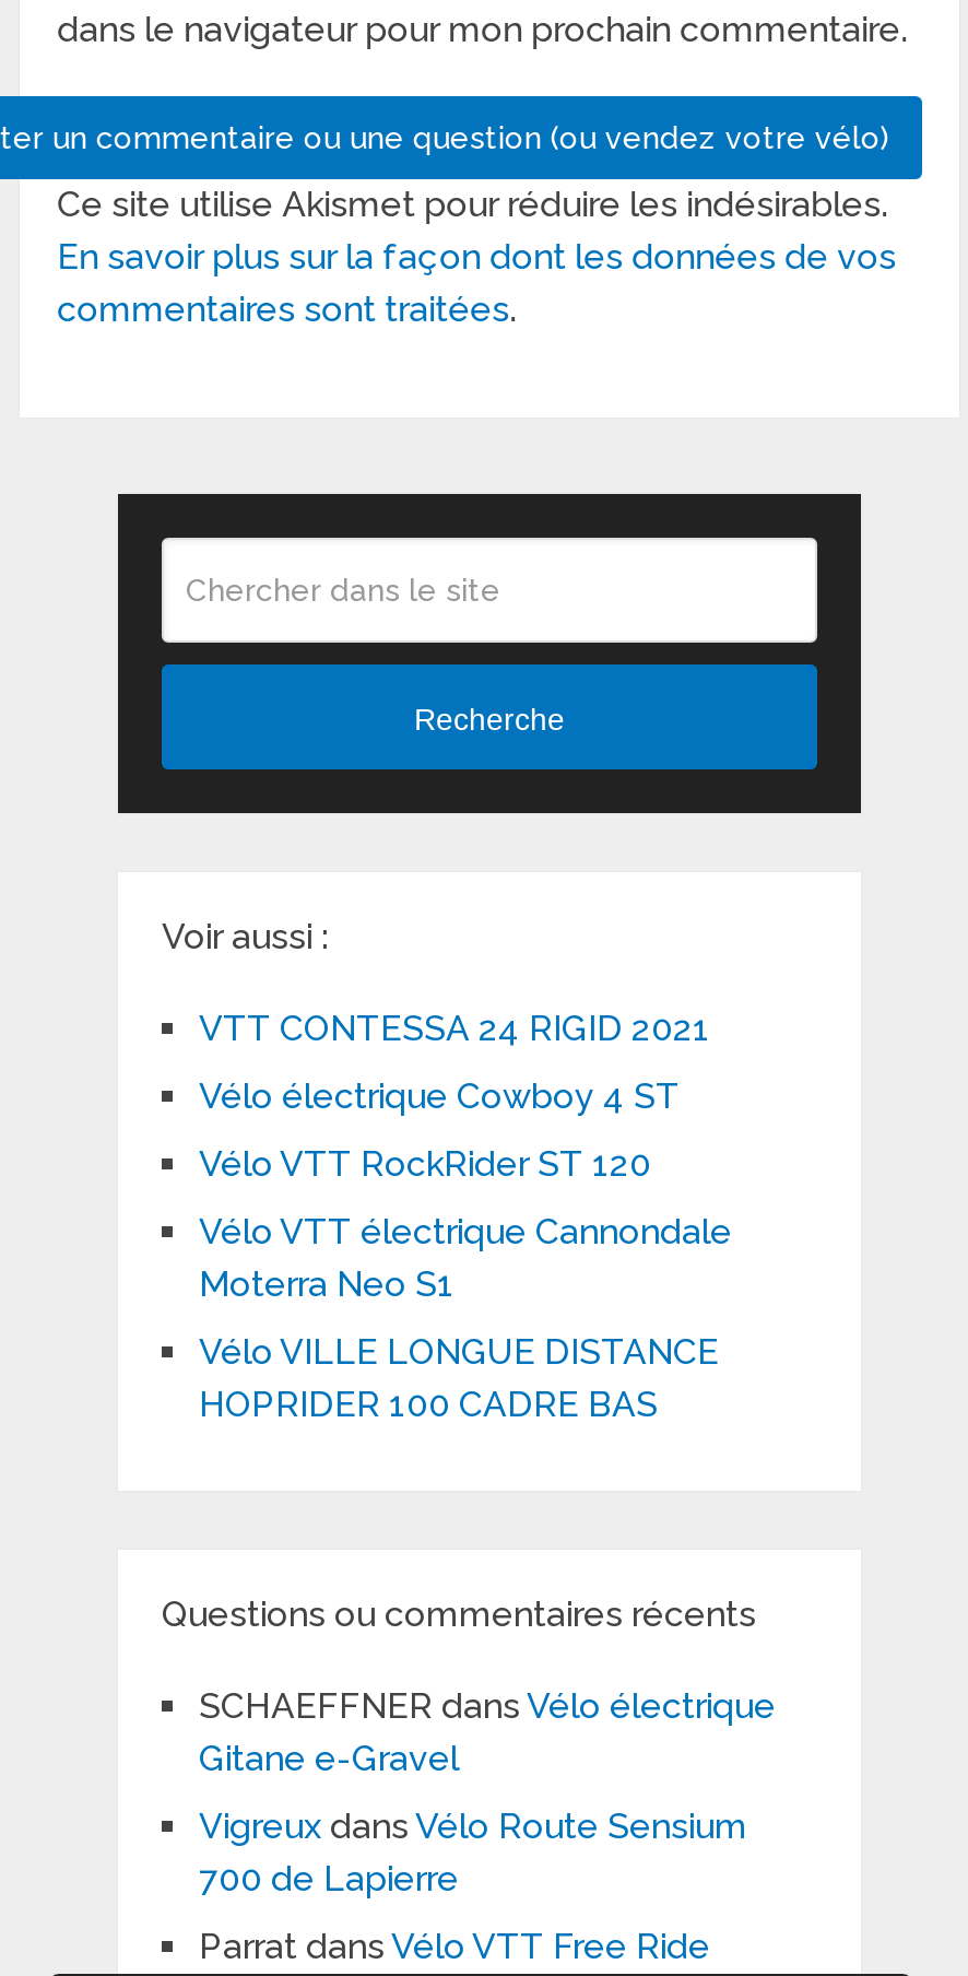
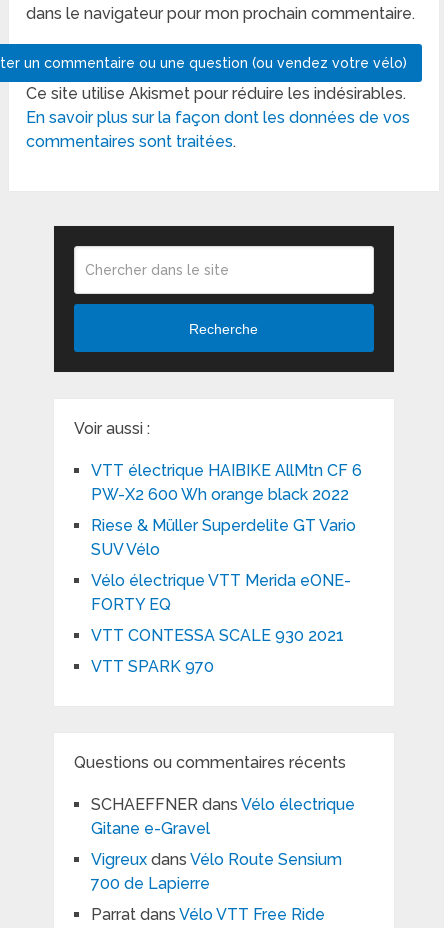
- VTT CONTESSA 24 RIGID 2021
+ VTT électrique HAIBIKE AllMtn CF 6
+ PW-X2 600 Wh orange black 2022

- Vélo électrique Cowboy 4 ST
+ Riese & Müller Superdelite GT Vario
+ SUV Vélo

- Vélo VTT RockRider ST 120
+ Vélo électrique VTT Merida eONE-
+ FORTY EQ

- Vélo VTT électrique Cannondale
- Moterra Neo S1
+ VTT CONTESSA SCALE 930 2021

- Vélo VILLE LONGUE DISTANCE
- HOPRIDER 100 CADRE BAS
+ VTT SPARK 970
